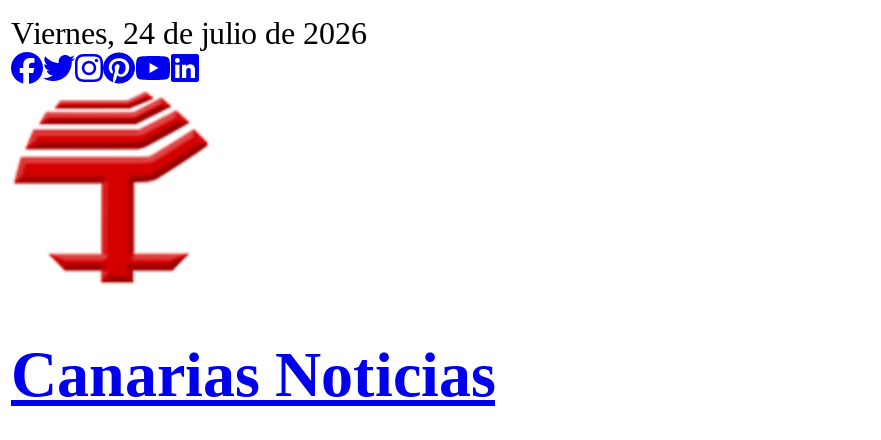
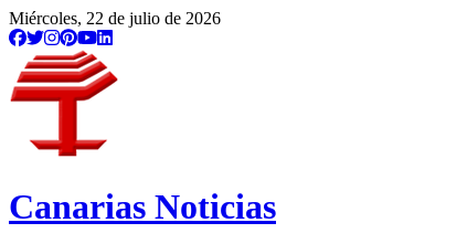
- Viernes, 24 de julio de 2026
+ Miércoles, 22 de julio de 2026
